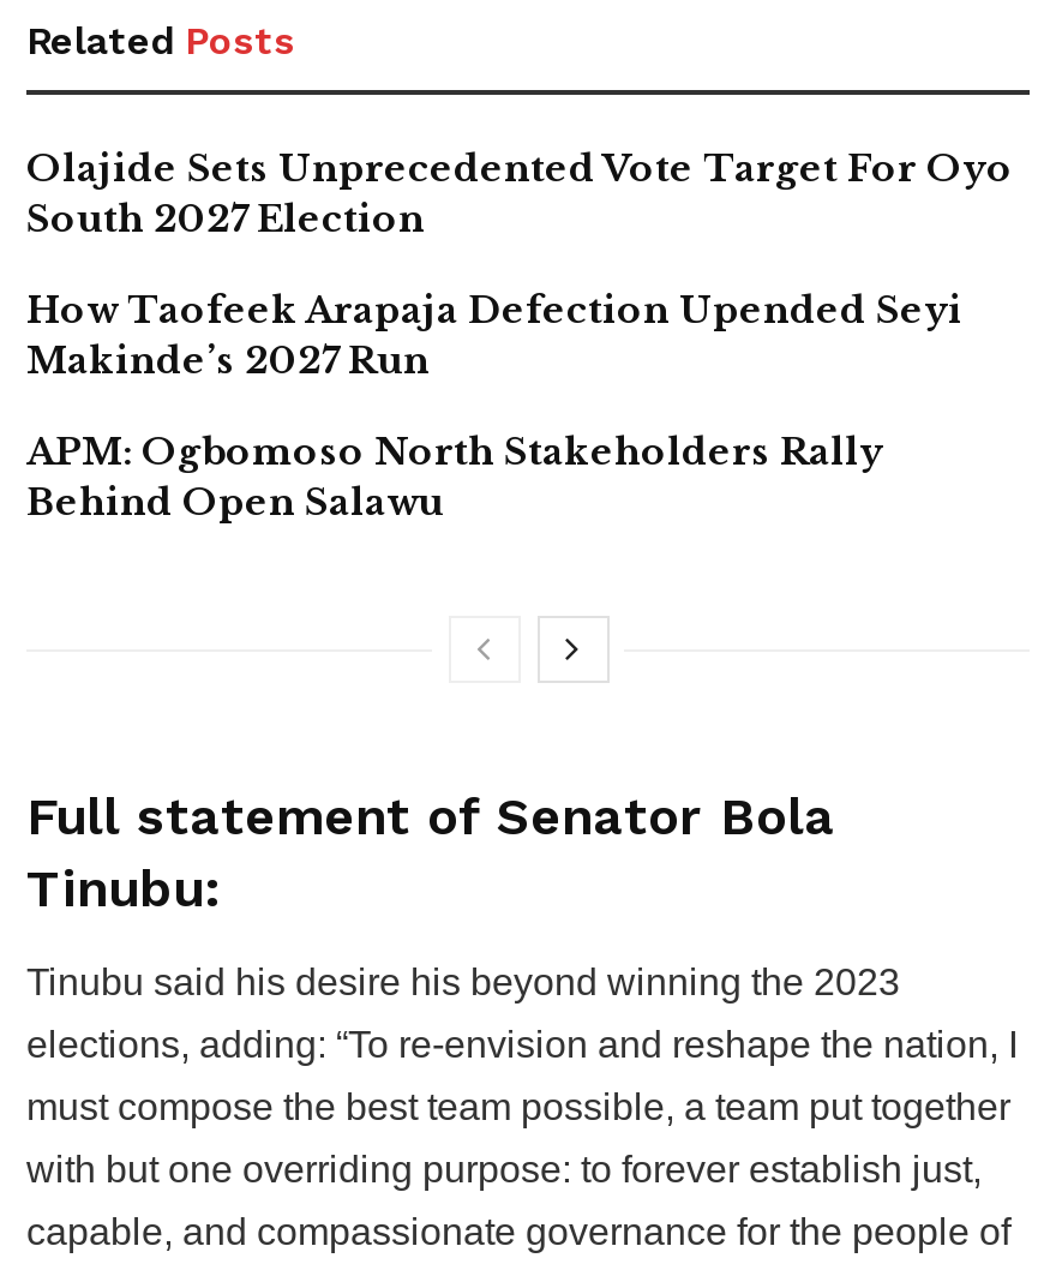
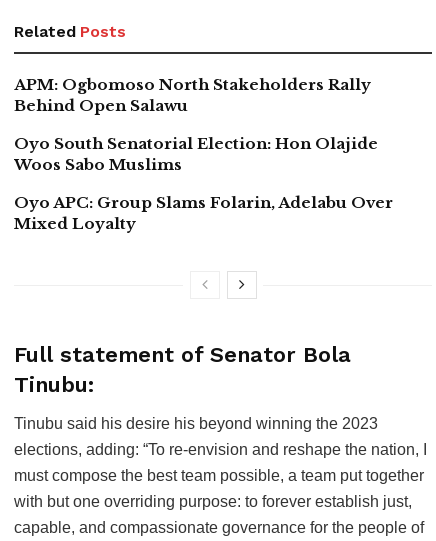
- Olajide Sets Unprecedented Vote Target For Oyo
- South 2027 Election
- How Taofeek Arapaja Defection Upended Seyi
- Makinde’s 2027 Run

moved up: APM: Ogbomoso North Stakeholders Rally | Behind Open Salawu

+ Oyo South Senatorial Election: Hon Olajide
+ Woos Sabo Muslims
+ Oyo APC: Group Slams Folarin, Adelabu Over
+ Mixed Loyalty
